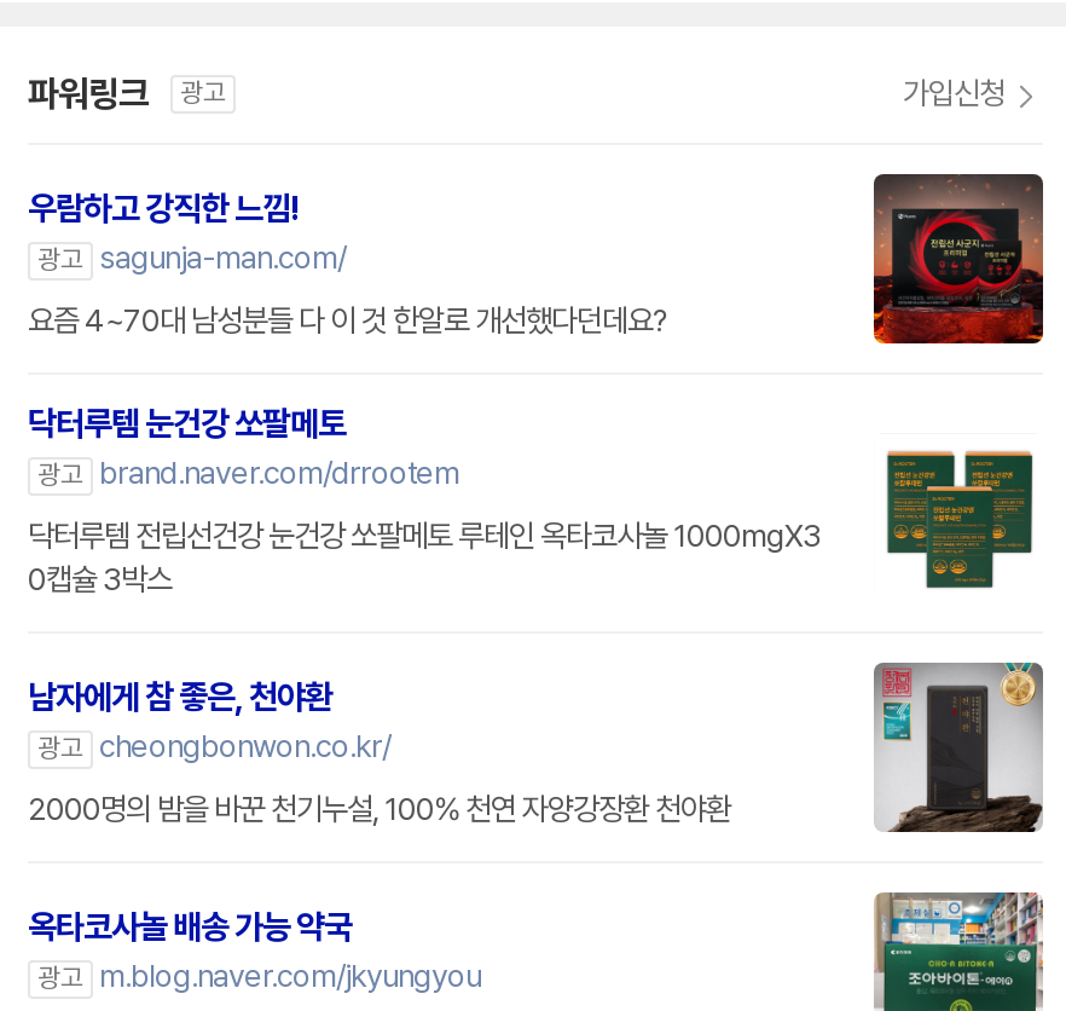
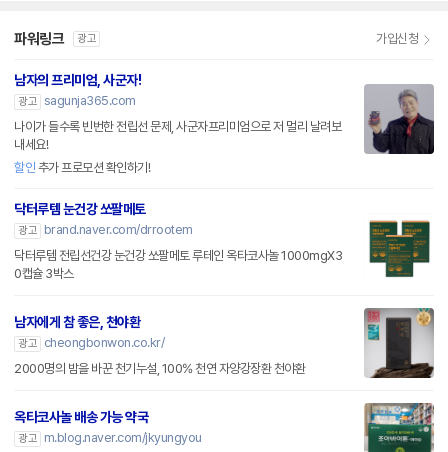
- [image]
+ [image]

- 우람하고 강직한 느낌!
- 광고 sagunja-man.com/
- 요즘 4~70대 남성분들 다 이 것 한알로 개선했다던데요?
+ 남자의 프리미엄, 사군자!
+ 광고 sagunja365.com
+ 나이가 들수록 빈번한 전립선 문제, 사군자프리미엄으로 저 멀리 날려보
+ 내세요!
+ 할인 추가 프로모션 확인하기!
